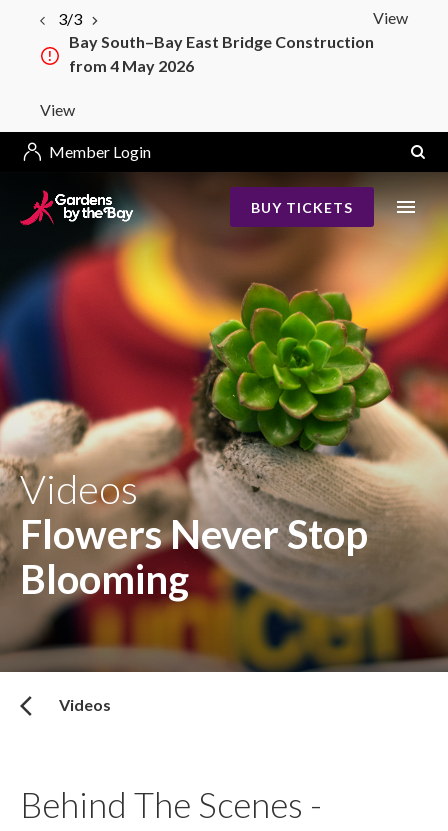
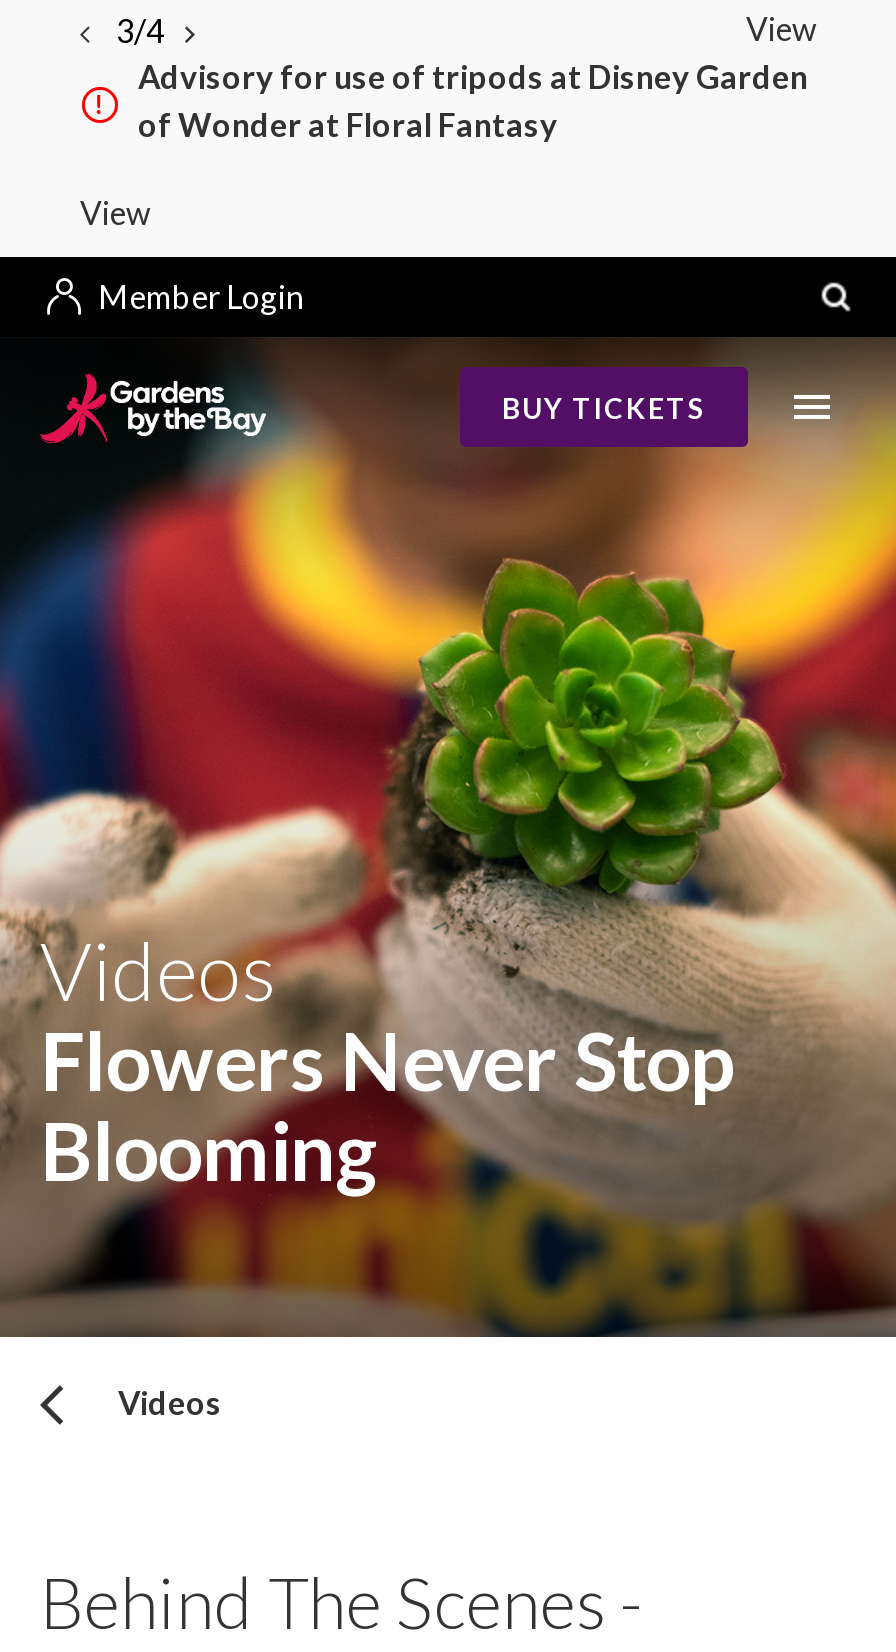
- 3/3
- Bay South–Bay East Bridge Construction
- from 4 May 2026
+ 3/4
+ Advisory for use of tripods at Disney Garden
+ of Wonder at Floral Fantasy
